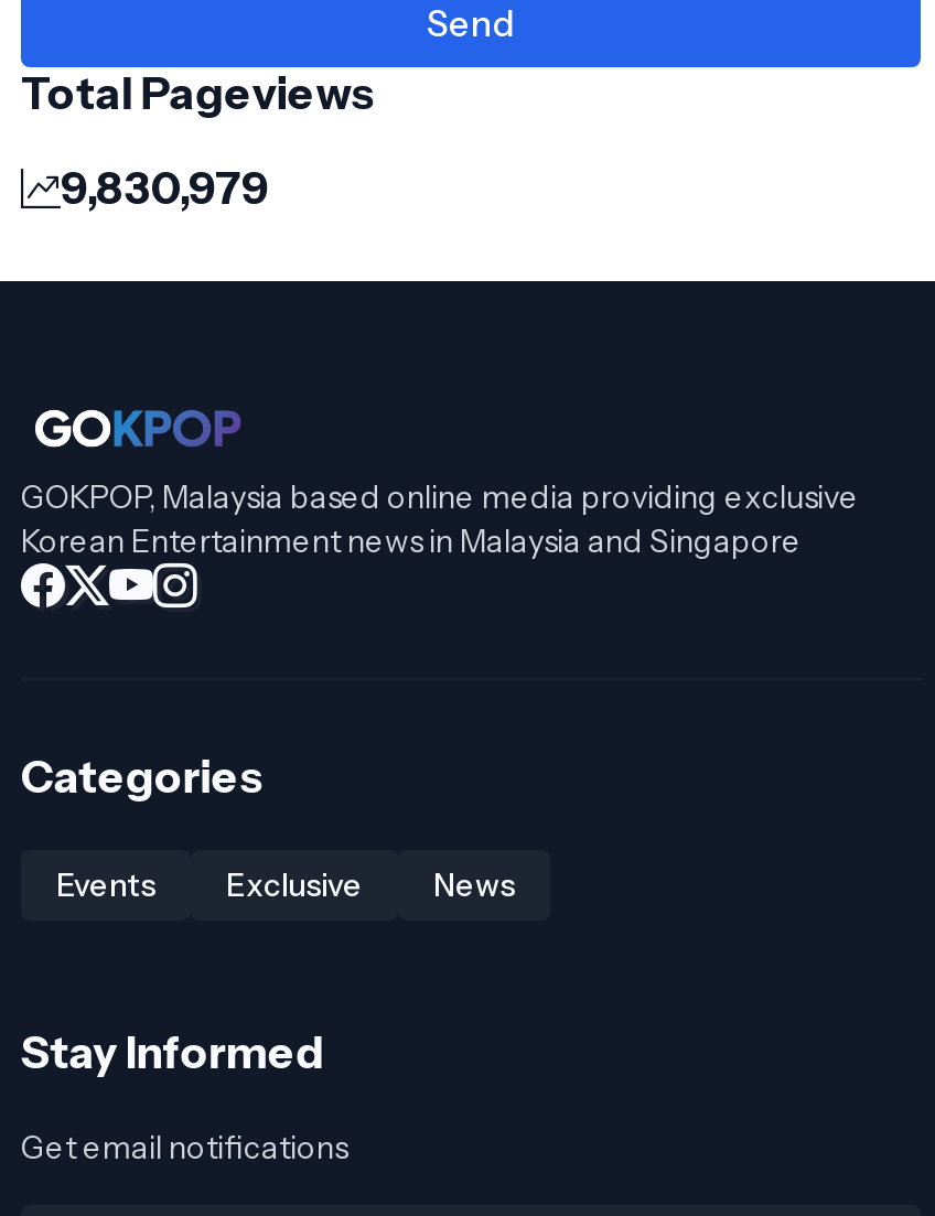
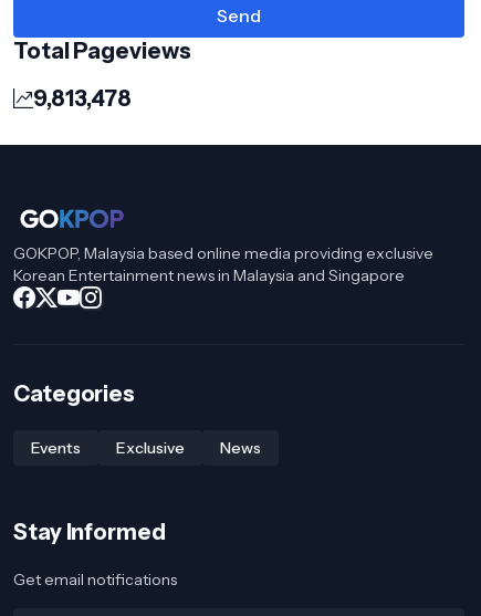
- 9,830,979
+ 9,813,478
